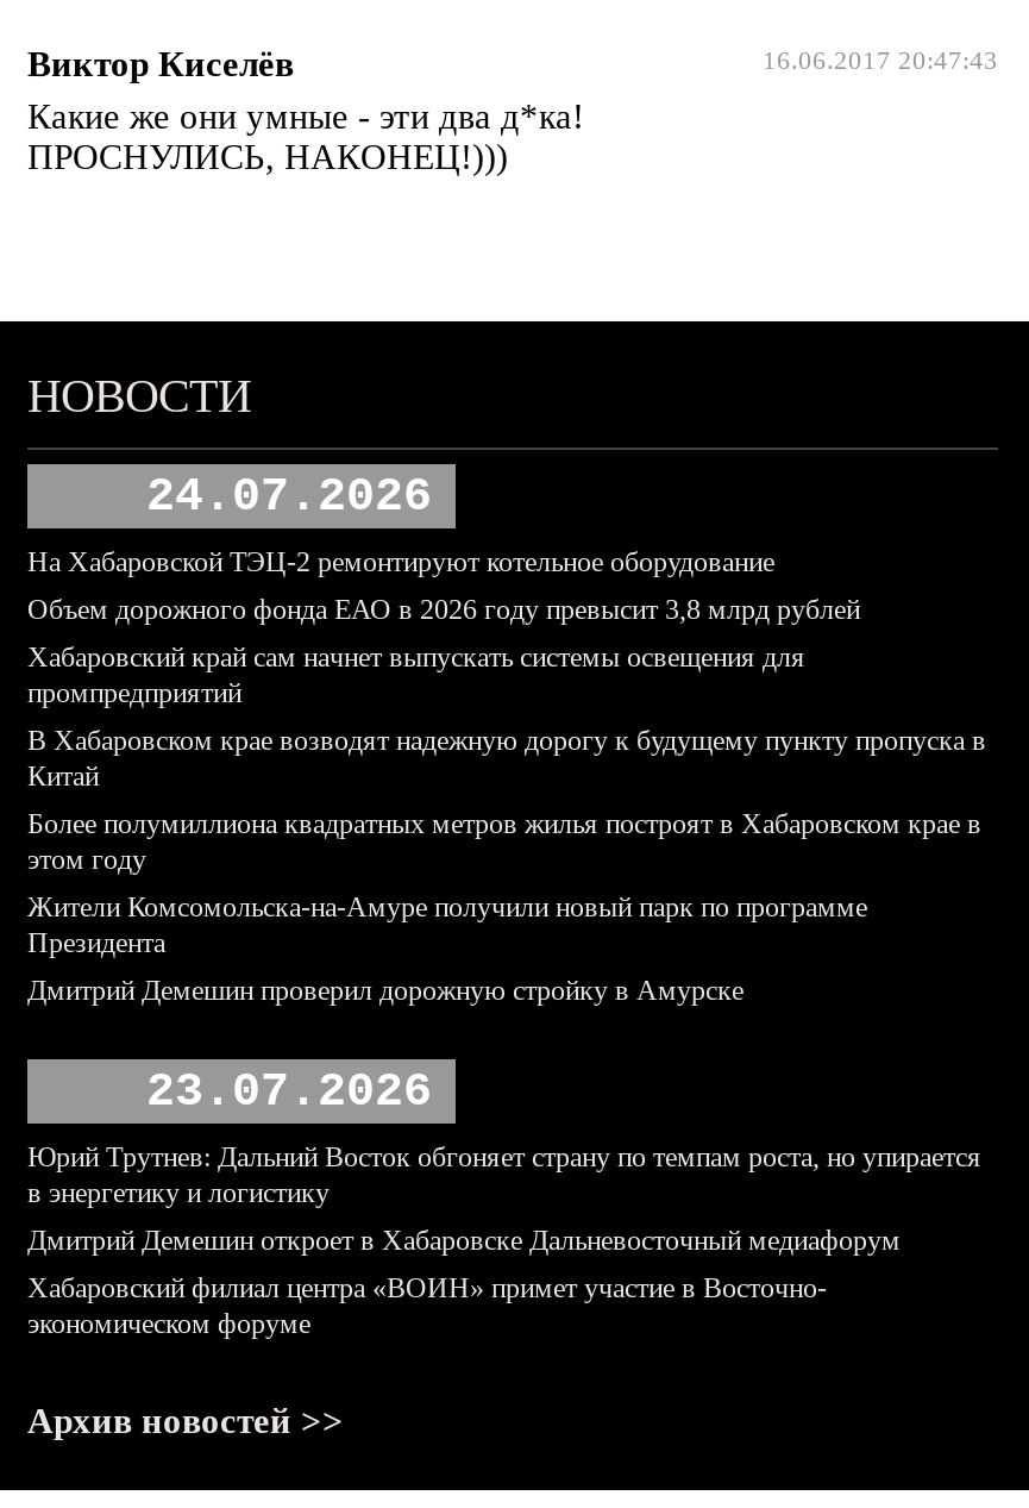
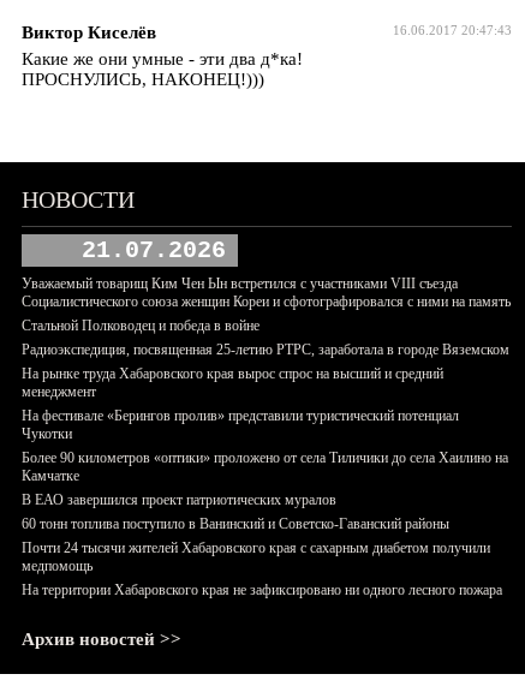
- 24.07.2026
- На Хабаровской ТЭЦ-2 ремонтируют котельное оборудование
- Объем дорожного фонда ЕАО в 2026 году превысит 3,8 млрд рублей
- Хабаровский край сам начнет выпускать системы освещения для
- промпредприятий
- В Хабаровском крае возводят надежную дорогу к будущему пункту пропуска в
- Китай
- Более полумиллиона квадратных метров жилья построят в Хабаровском крае в
- этом году
- Жители Комсомольска-на-Амуре получили новый парк по программе
- Президента
- Дмитрий Демешин проверил дорожную стройку в Амурске
- 23.07.2026
- Юрий Трутнев: Дальний Восток обгоняет страну по темпам роста, но упирается
- в энергетику и логистику
- Дмитрий Демешин откроет в Хабаровске Дальневосточный медиафорум
- Хабаровский филиал центра «ВОИН» примет участие в Восточно-
- экономическом форуме
+ 21.07.2026
+ Уважаемый товарищ Ким Чен Ын встретился с участниками VIII съезда
+ Социалистического союза женщин Кореи и сфотографировался с ними на память
+ Стальной Полководец и победа в войне
+ Радиоэкспедиция, посвященная 25-летию РТРС, заработала в городе Вяземском
+ На рынке труда Хабаровского края вырос спрос на высший и средний
+ менеджмент
+ На фестивале «Берингов пролив» представили туристический потенциал
+ Чукотки
+ Более 90 километров «оптики» проложено от села Тиличики до села Хаилино на
+ Камчатке
+ В ЕАО завершился проект патриотических муралов
+ 60 тонн топлива поступило в Ванинский и Советско-Гаванский районы
+ Почти 24 тысячи жителей Хабаровского края с сахарным диабетом получили
+ медпомощь
+ На территории Хабаровского края не зафиксировано ни одного лесного пожара
